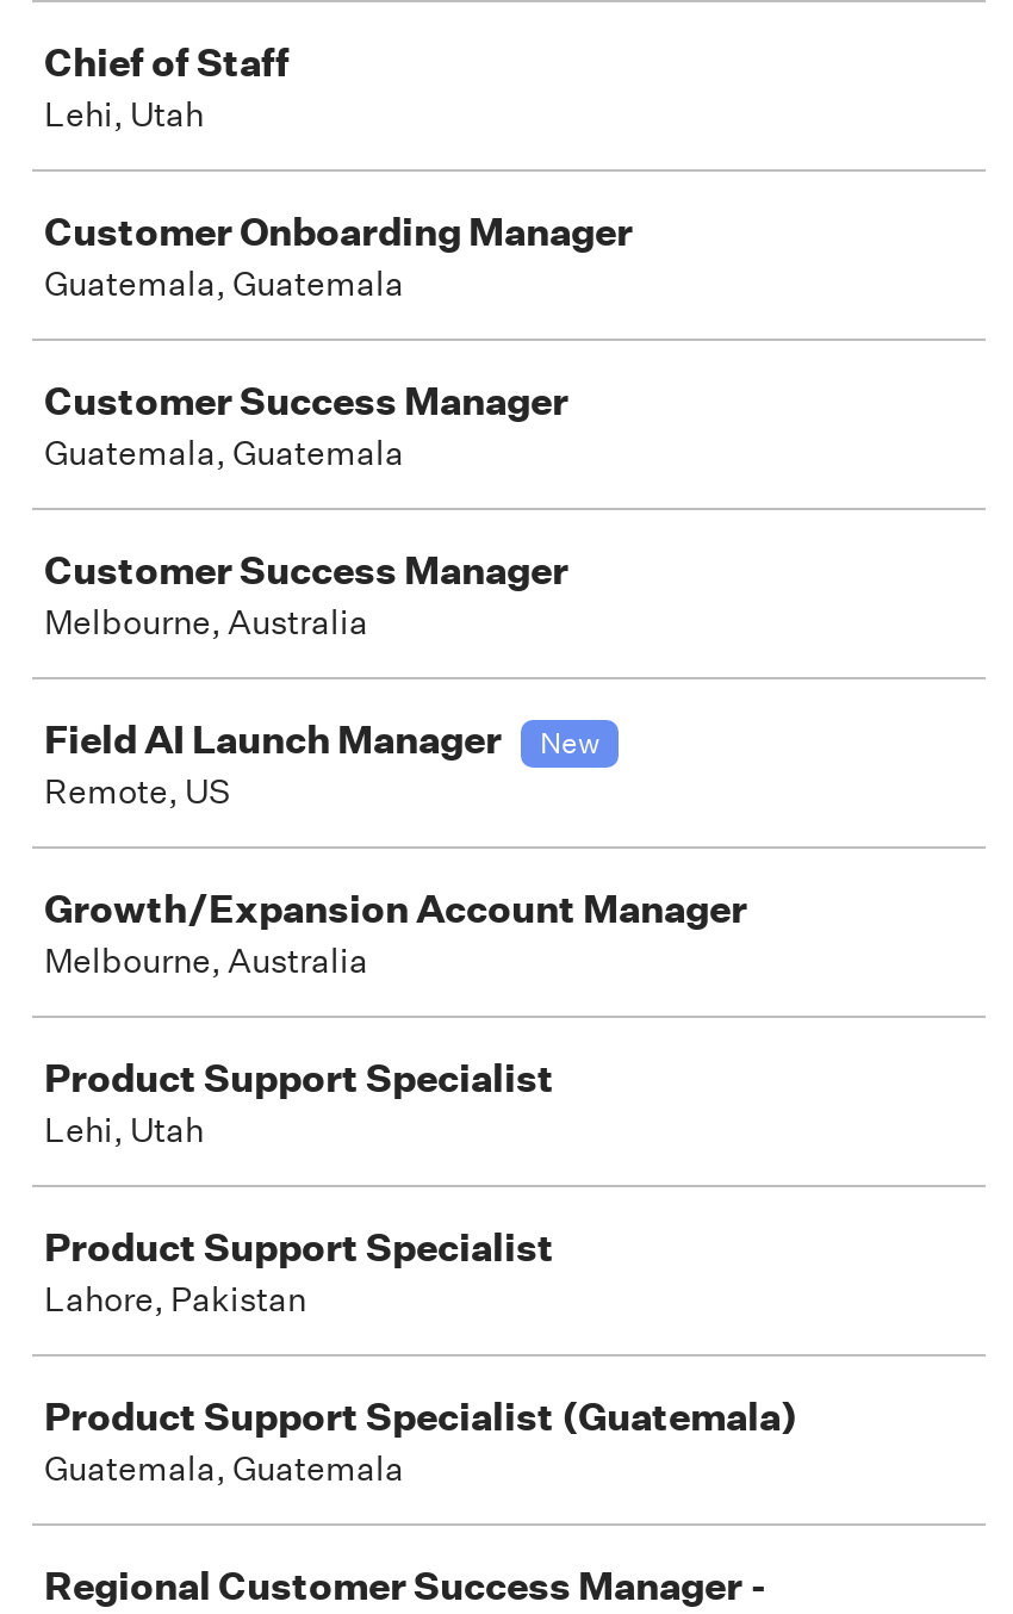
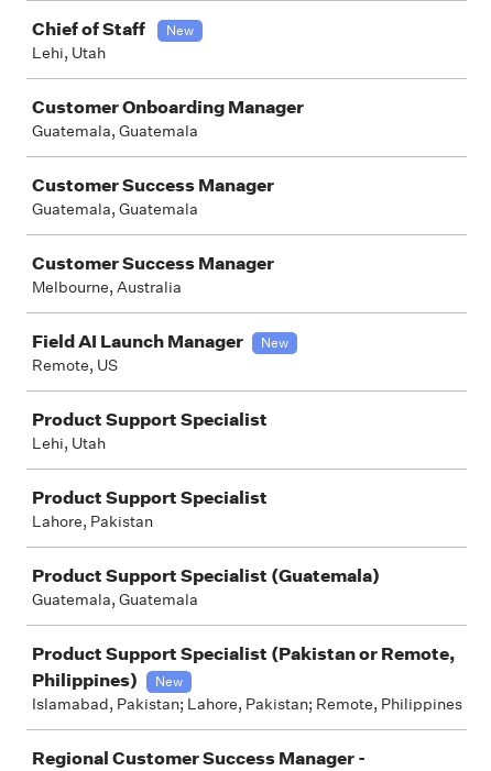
+ New

- Growth/Expansion Account Manager
- Melbourne, Australia

moved up: Product Support Specialist | Lehi, Utah | Product Support Specialist | Lahore, Pakistan | Product Support Specialist (Guatemala) | Guatemala, Guatemala

+ Product Support Specialist (Pakistan or Remote,
+ Philippines)
+ New
+ Islamabad, Pakistan; Lahore, Pakistan; Remote, Philippines
